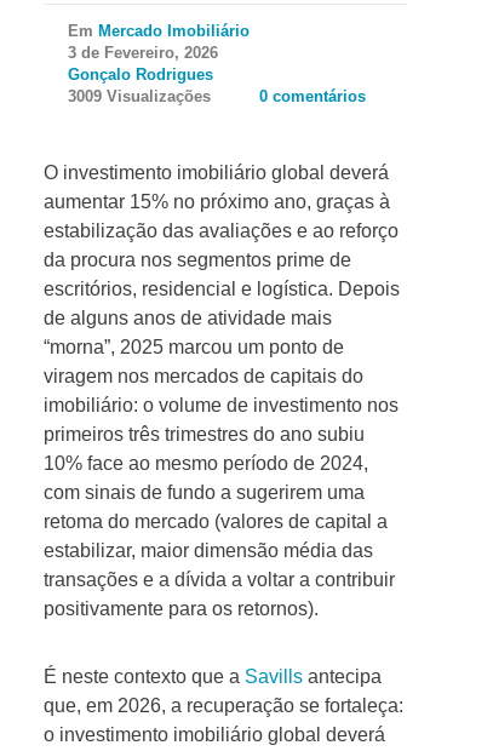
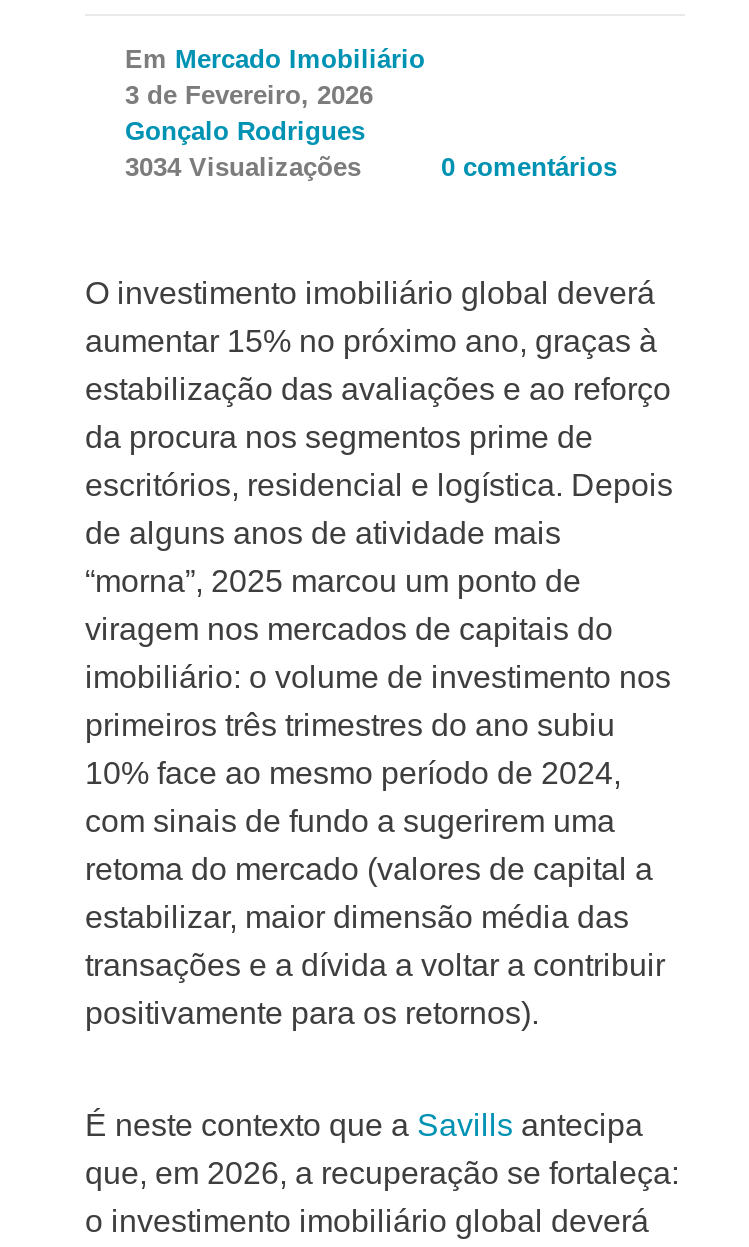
- 3009 Visualizações
+ 3034 Visualizações
